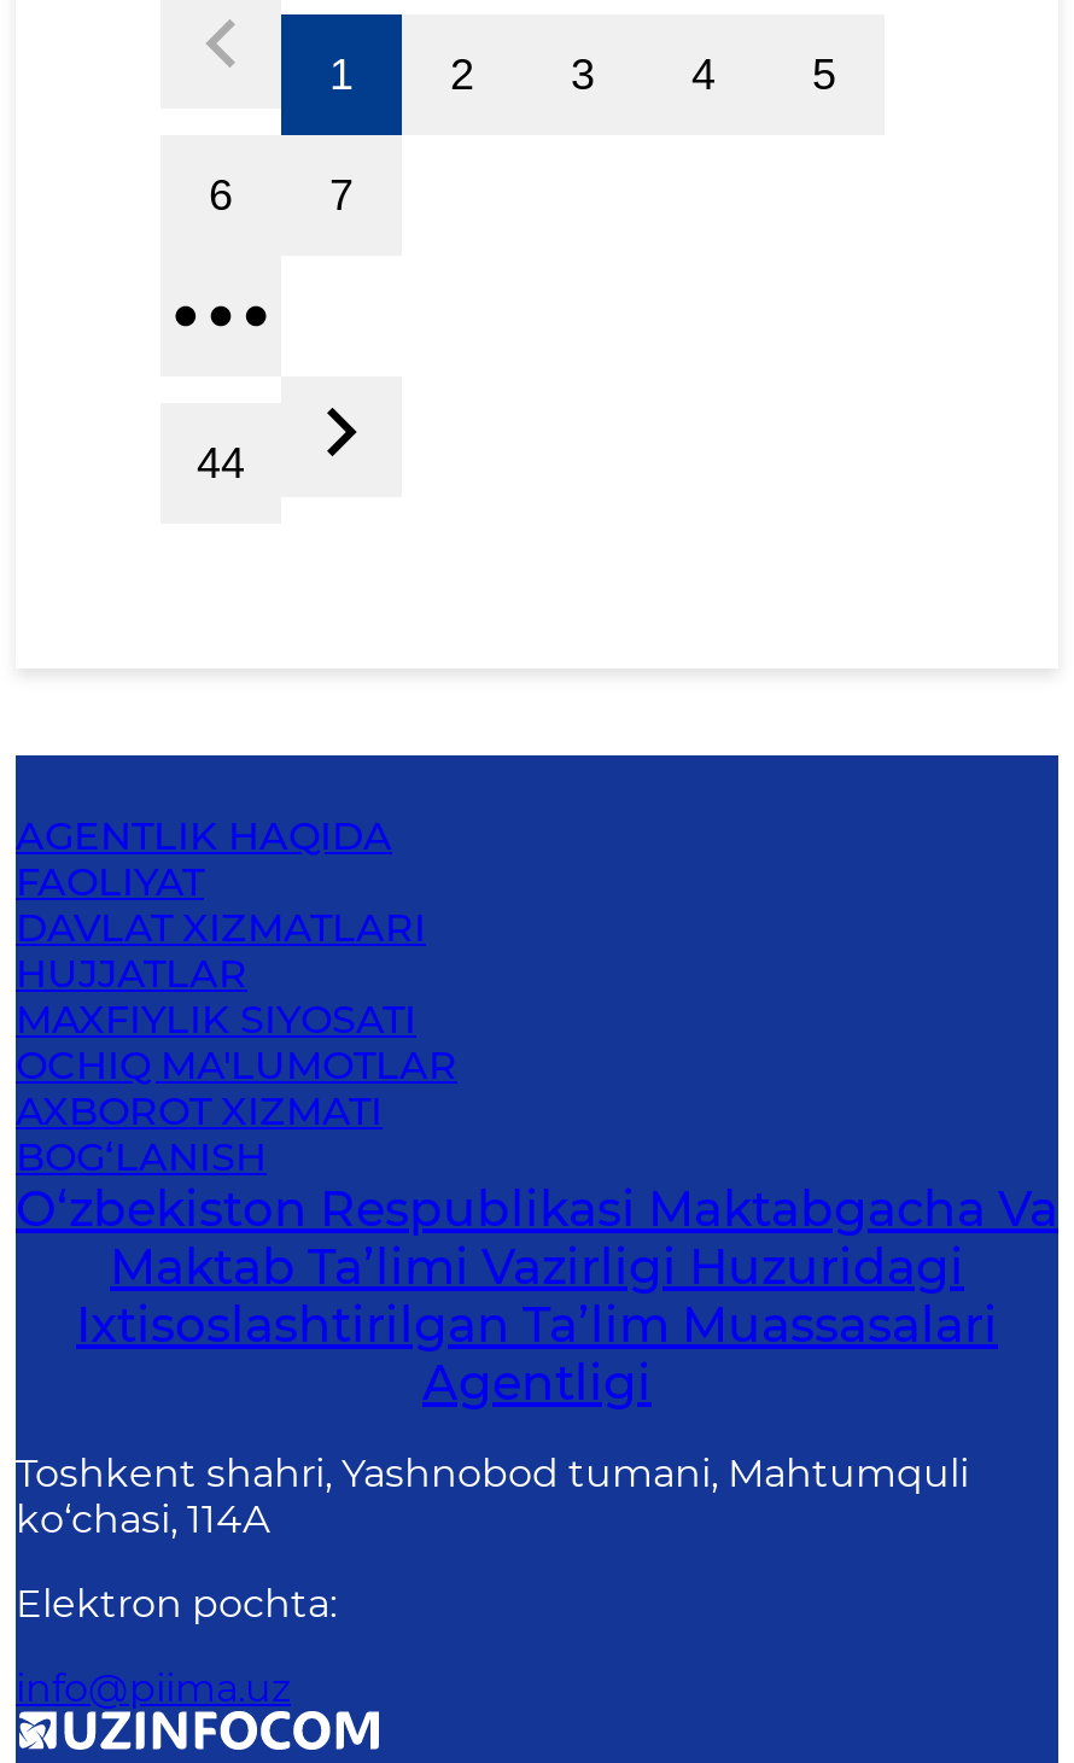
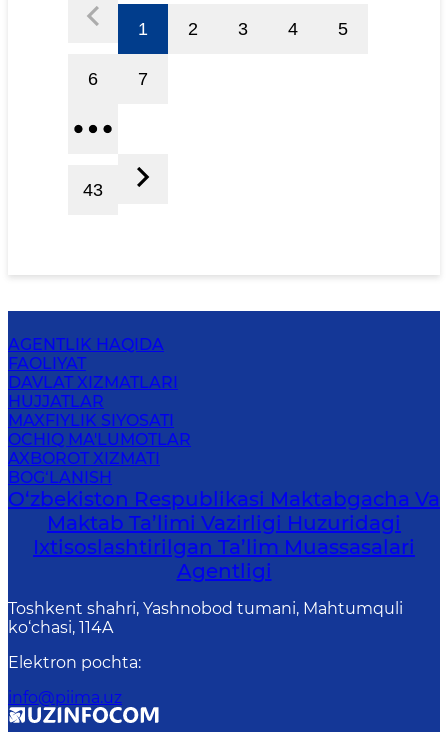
- 44
+ 43
